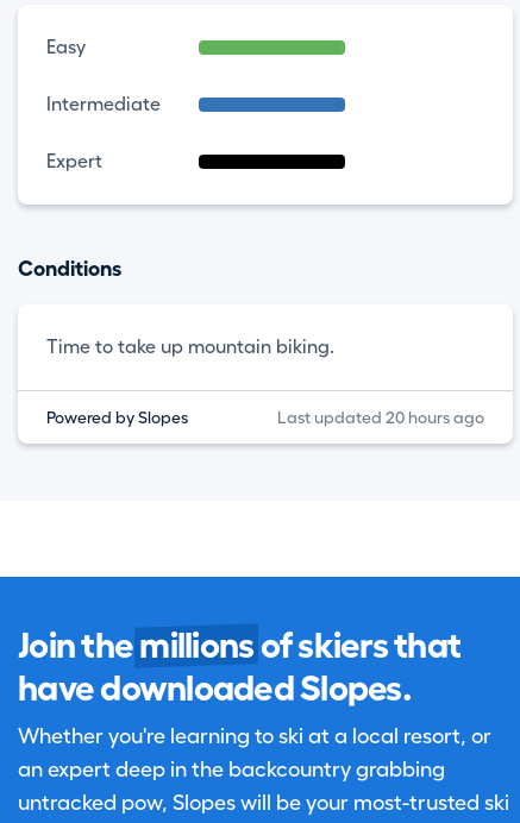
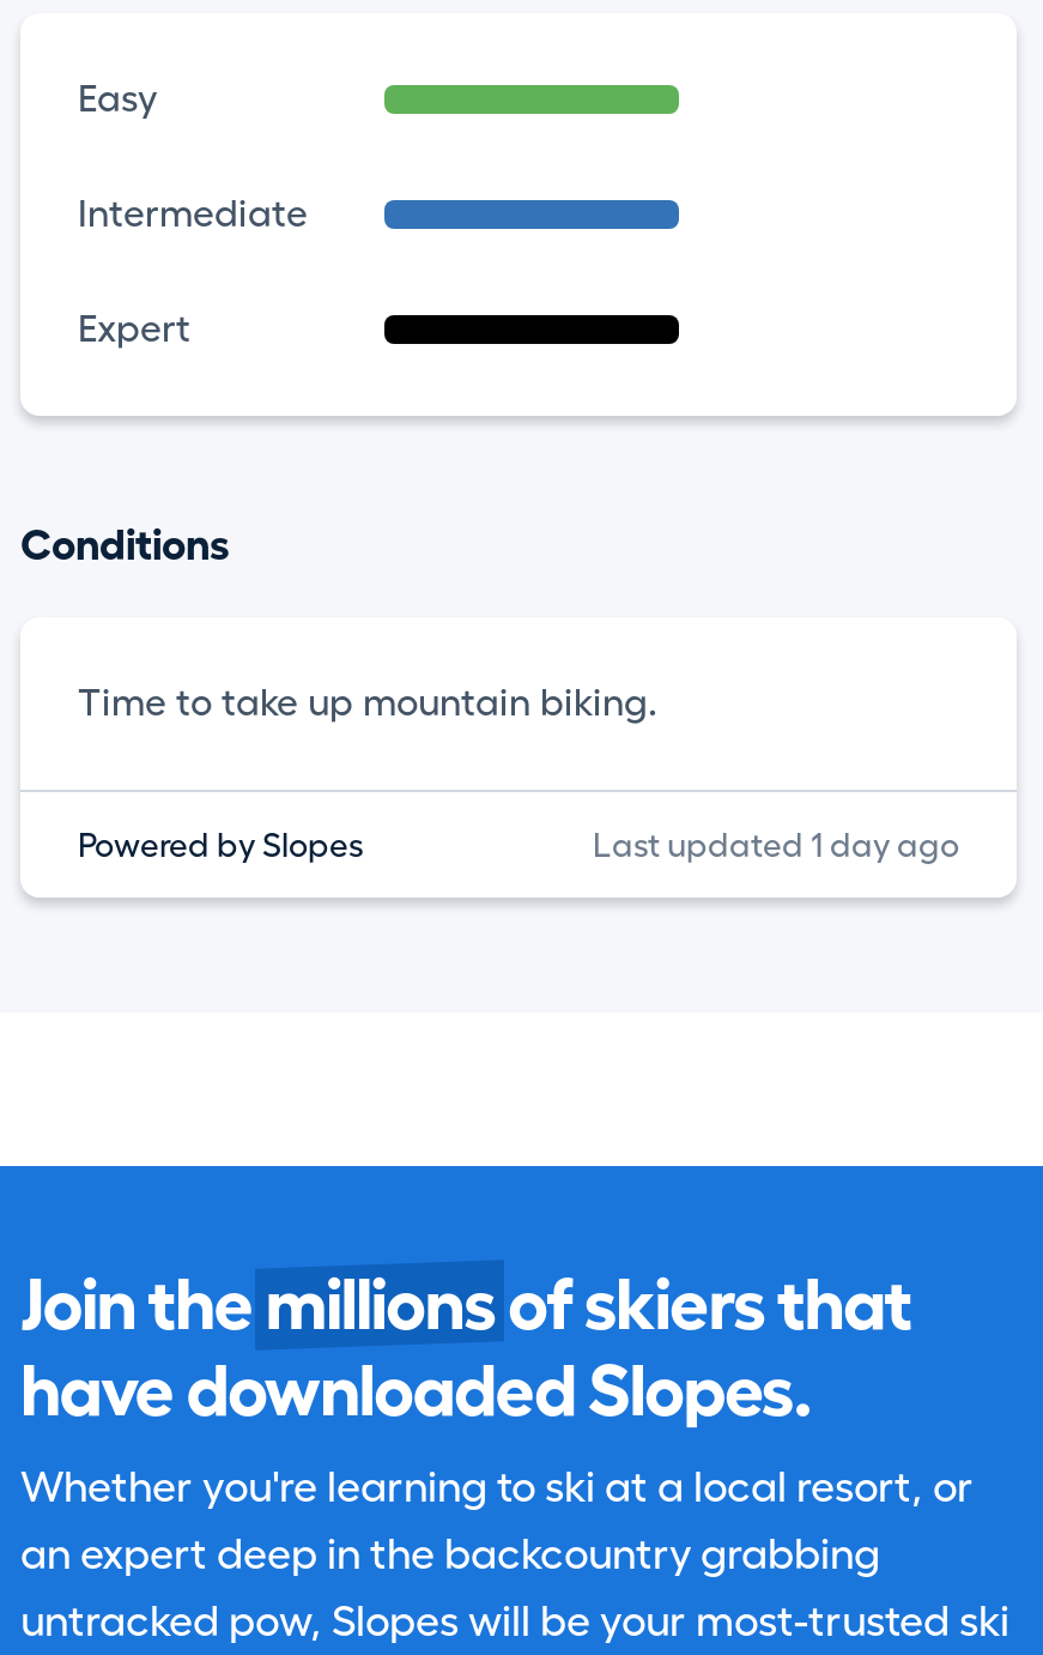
- Last updated 20 hours ago
+ Last updated 1 day ago
